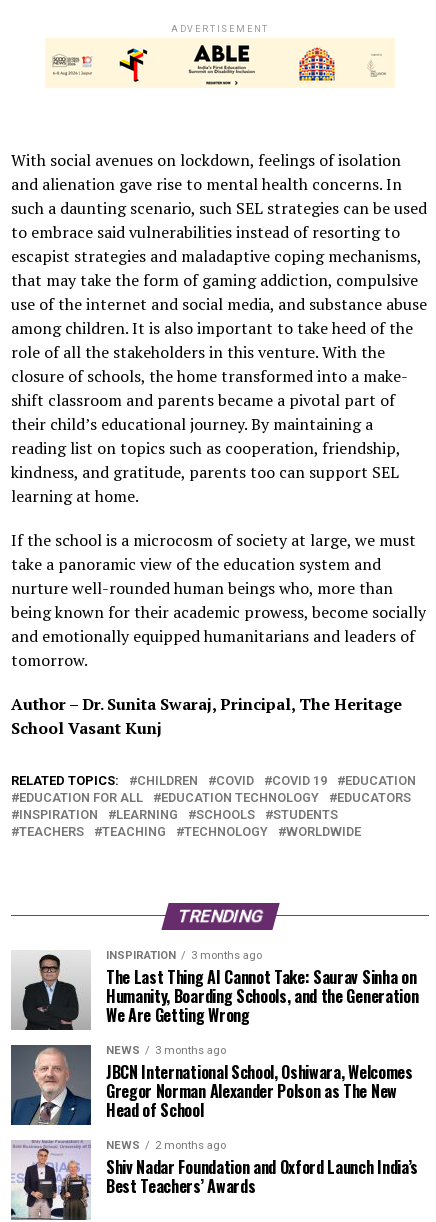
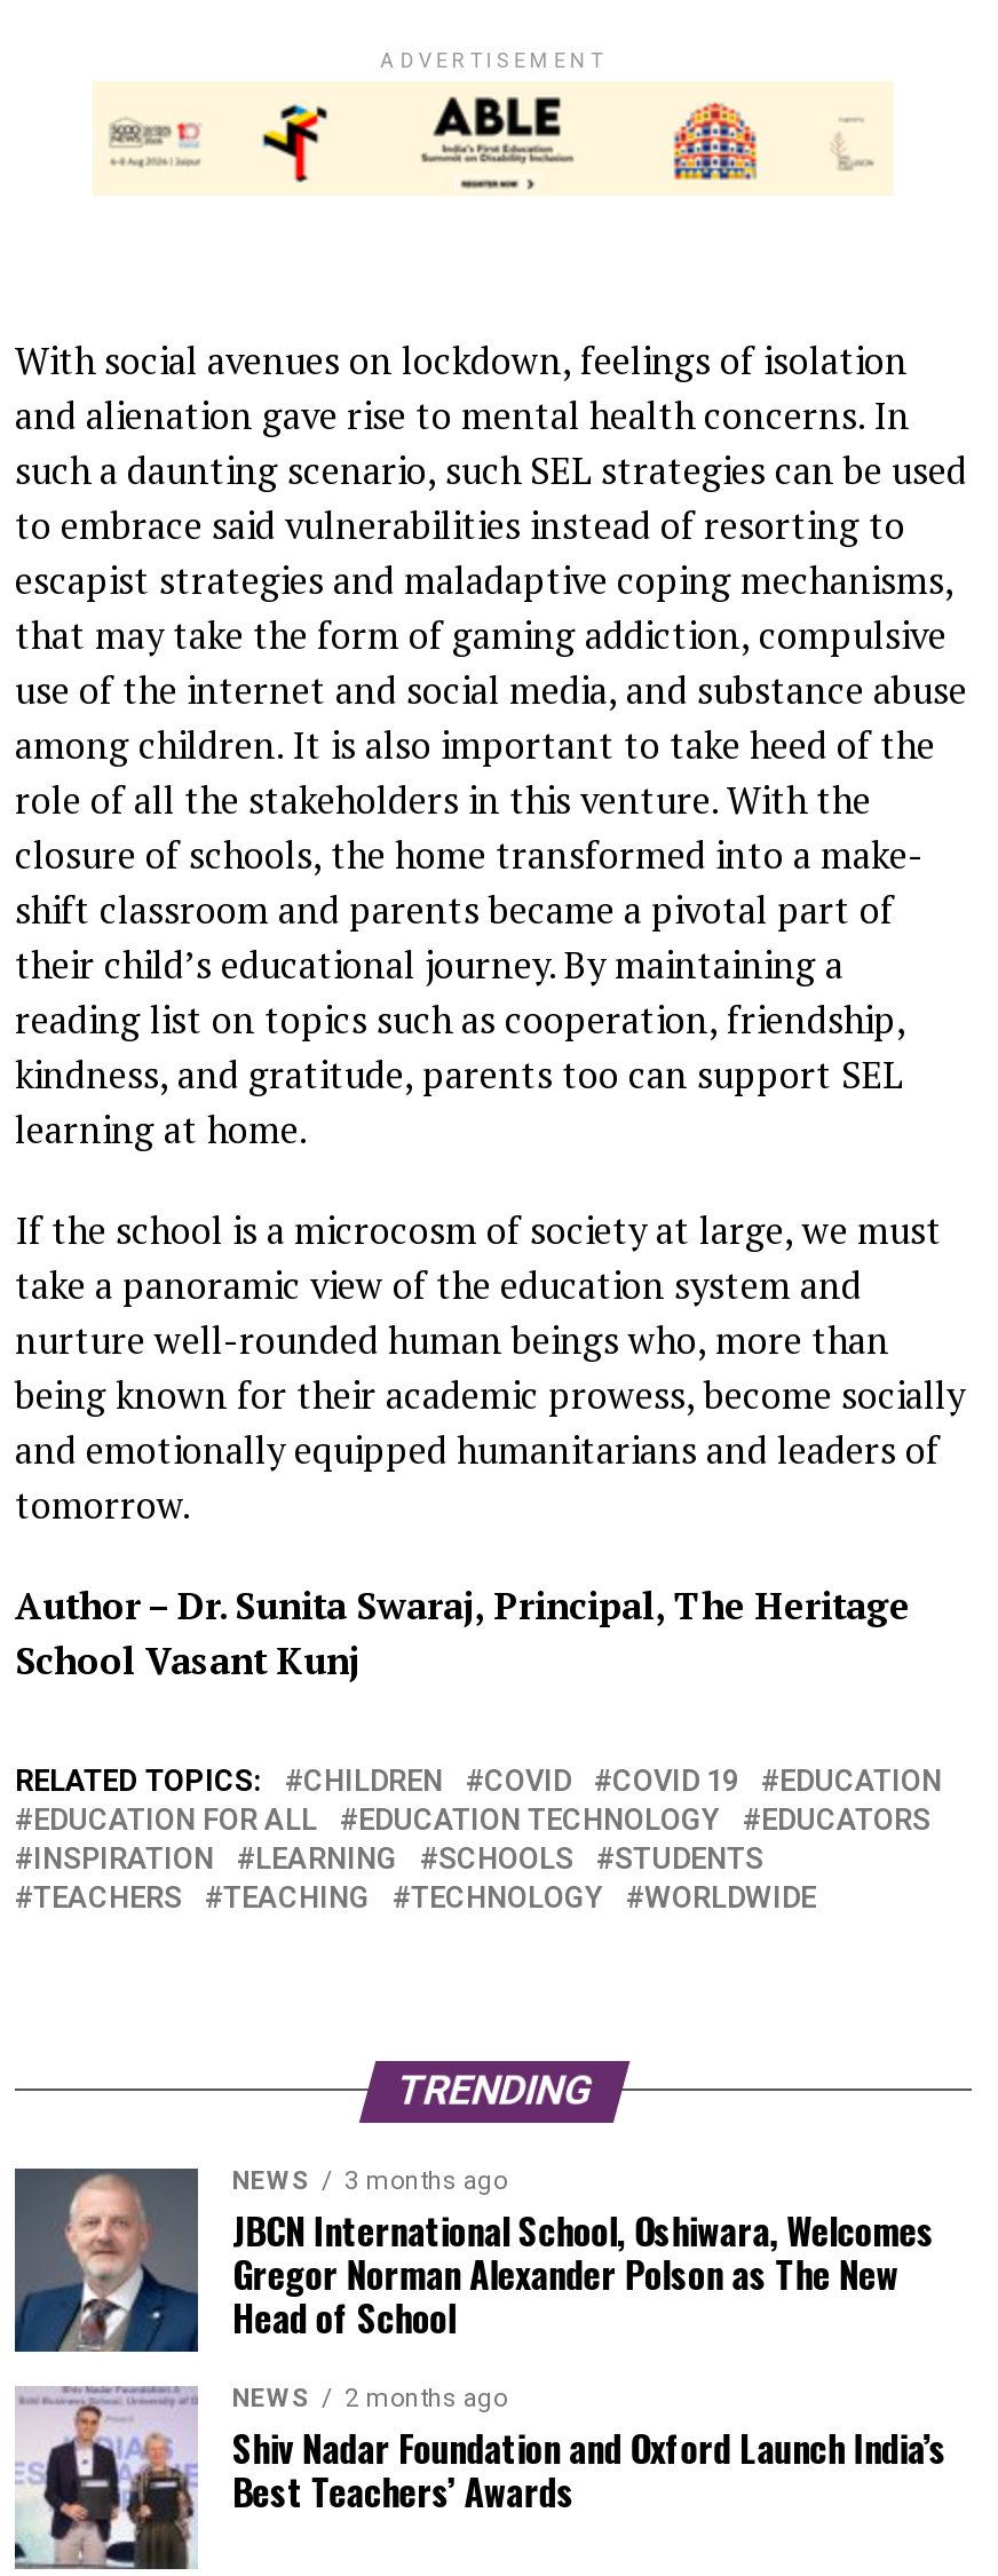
- [image]
- INSPIRATION
- 3 months ago
- The Last Thing AI Cannot Take: Saurav Sinha on
- Humanity, Boarding Schools, and the Generation
- We Are Getting Wrong
